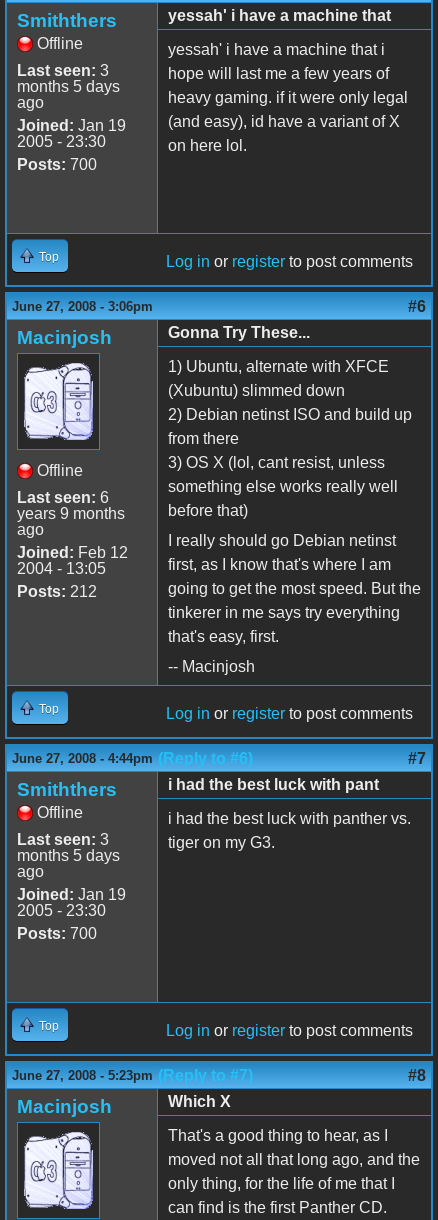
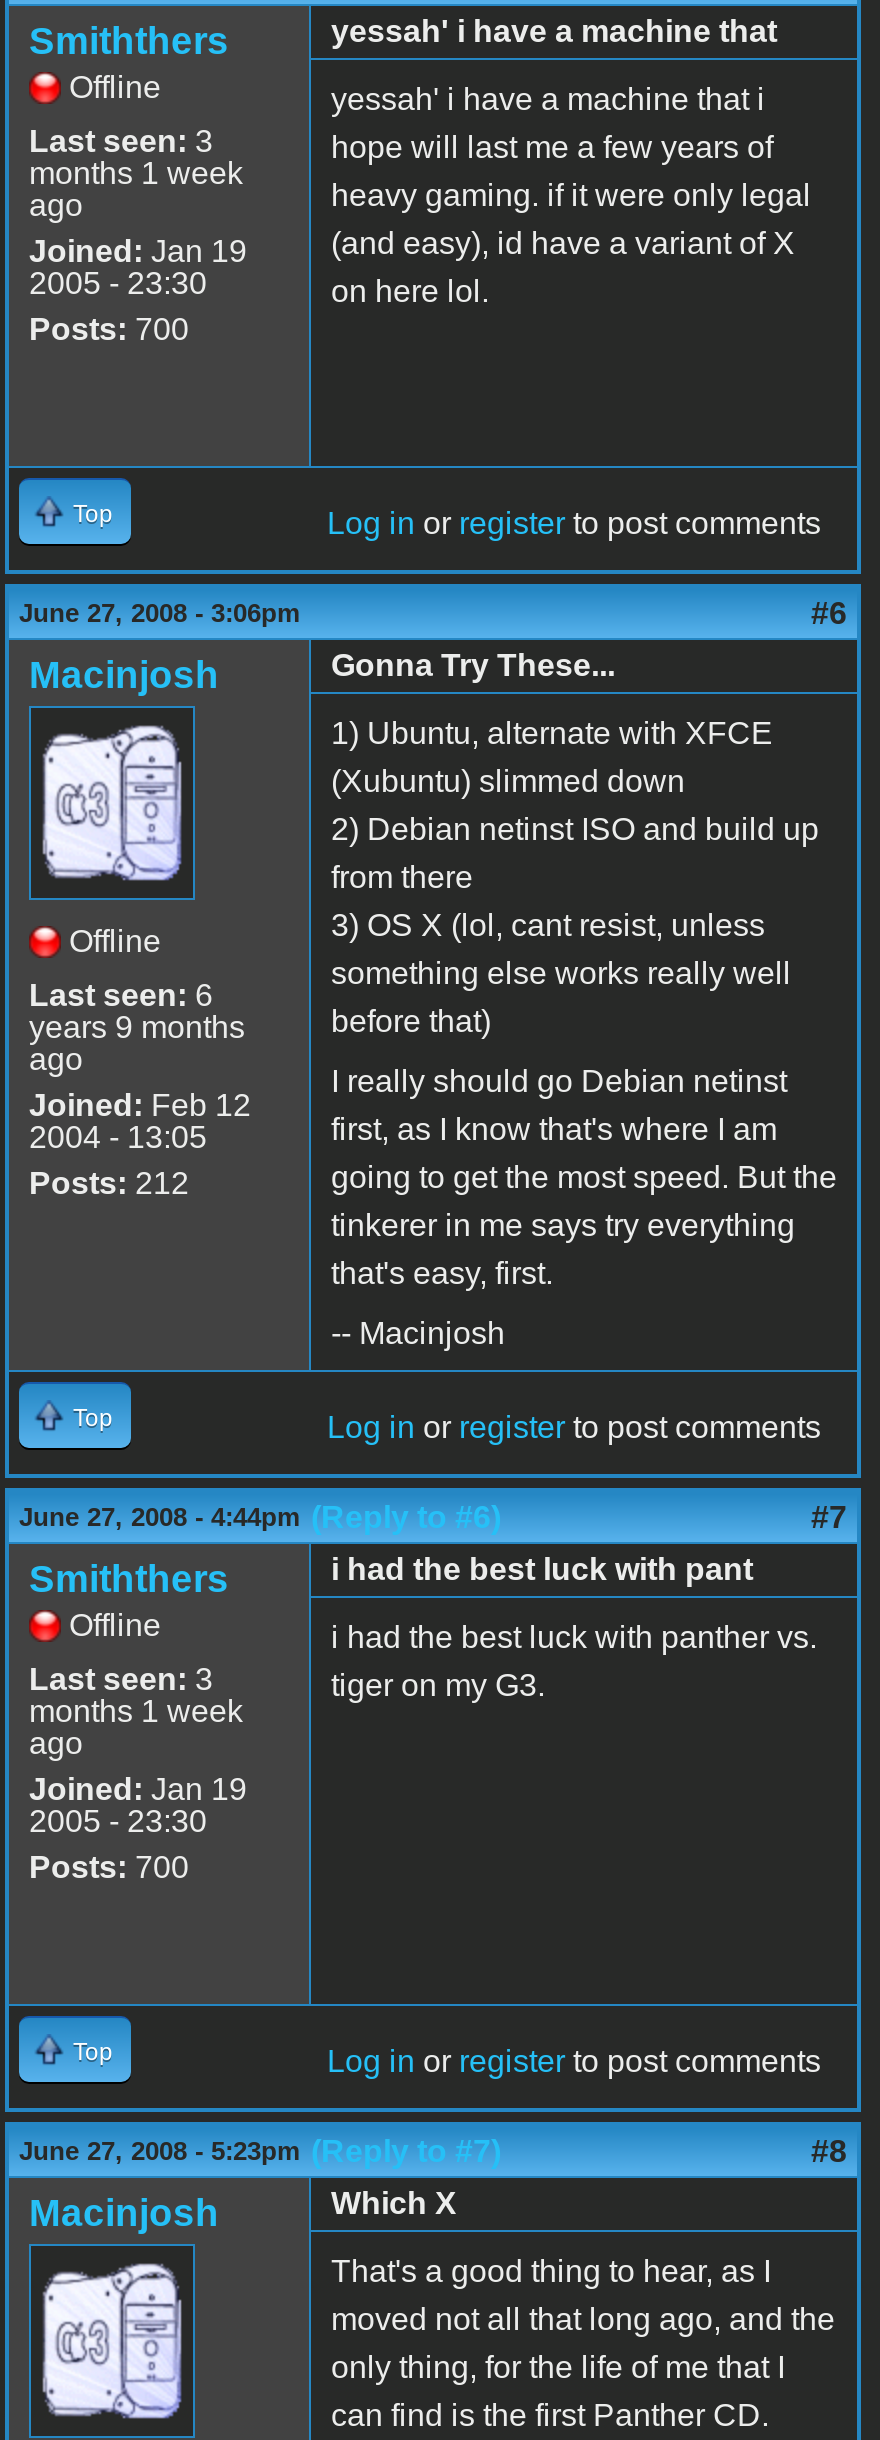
- months 5 days
+ months 1 week

- months 5 days
+ months 1 week
